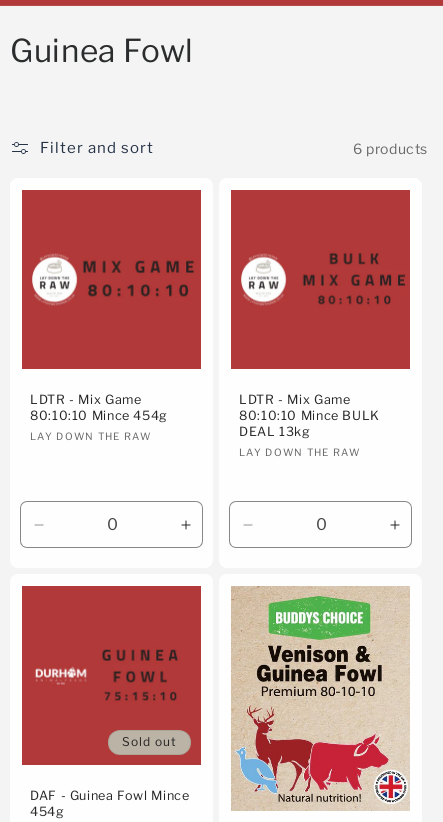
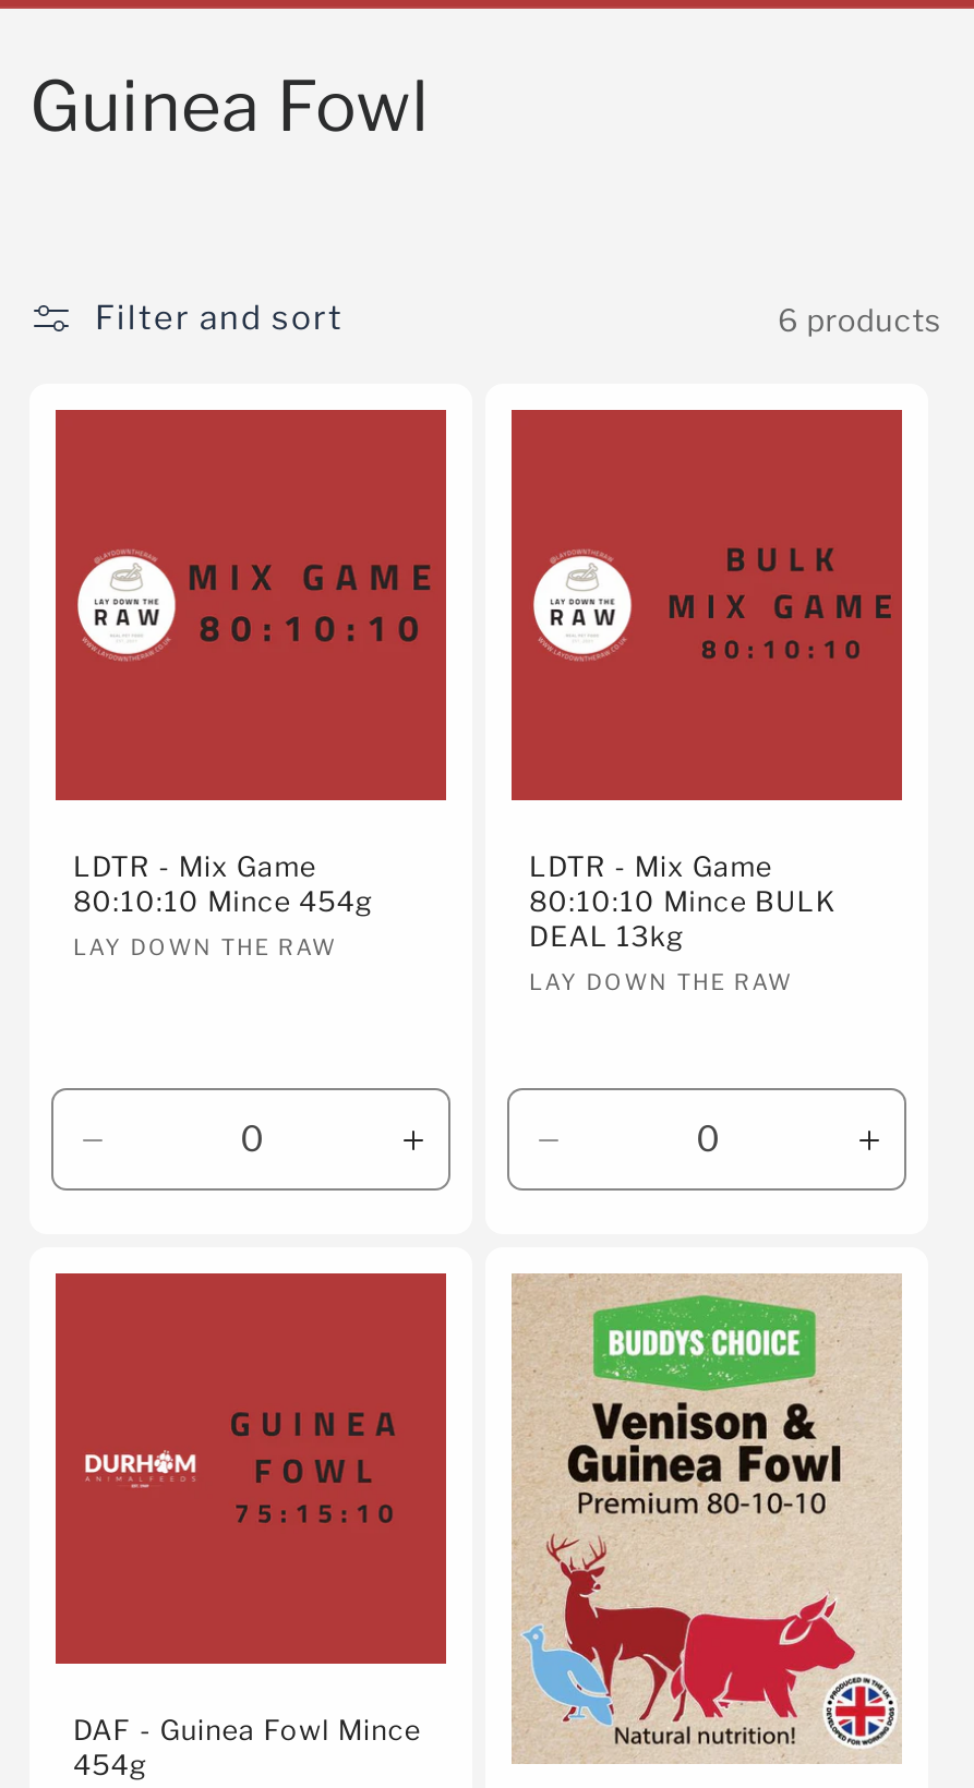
- Sold out
